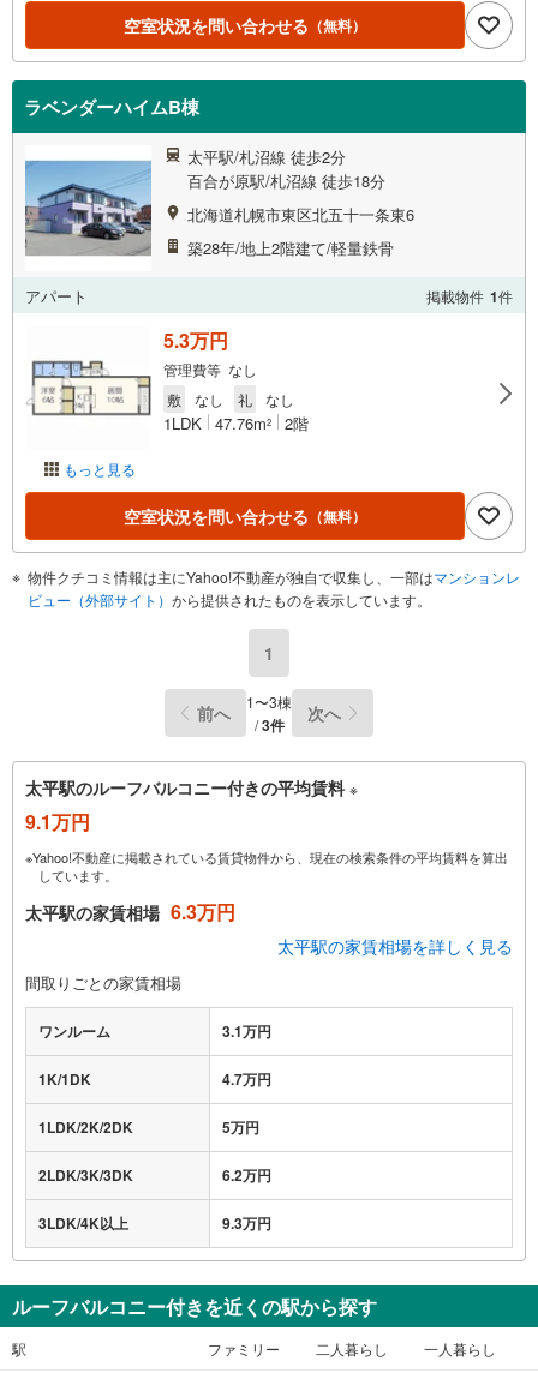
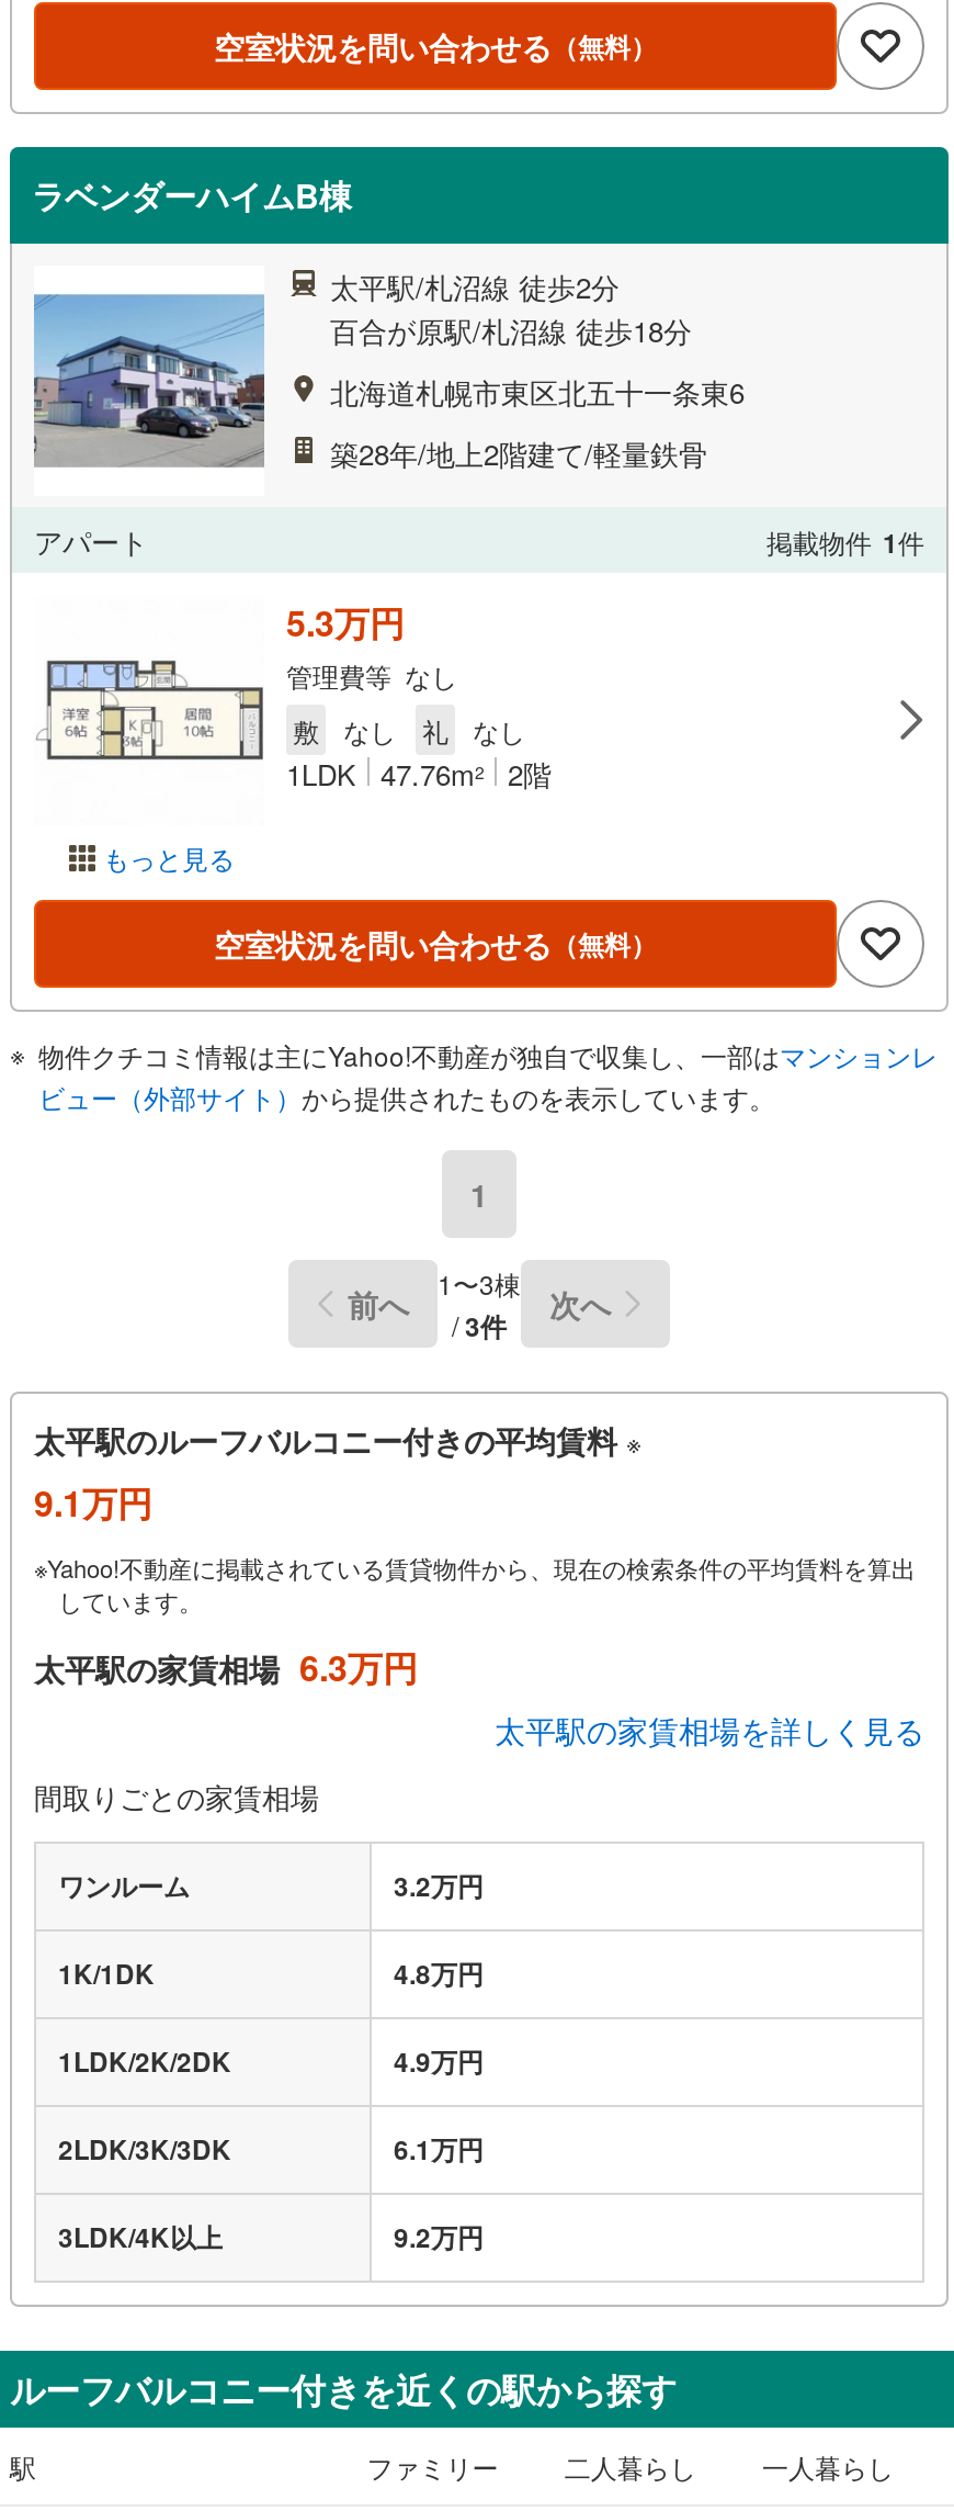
- 3.1万円
+ 3.2万円

- 4.7万円
+ 4.8万円

- 5万円
+ 4.9万円

- 6.2万円
+ 6.1万円

- 9.3万円
+ 9.2万円
